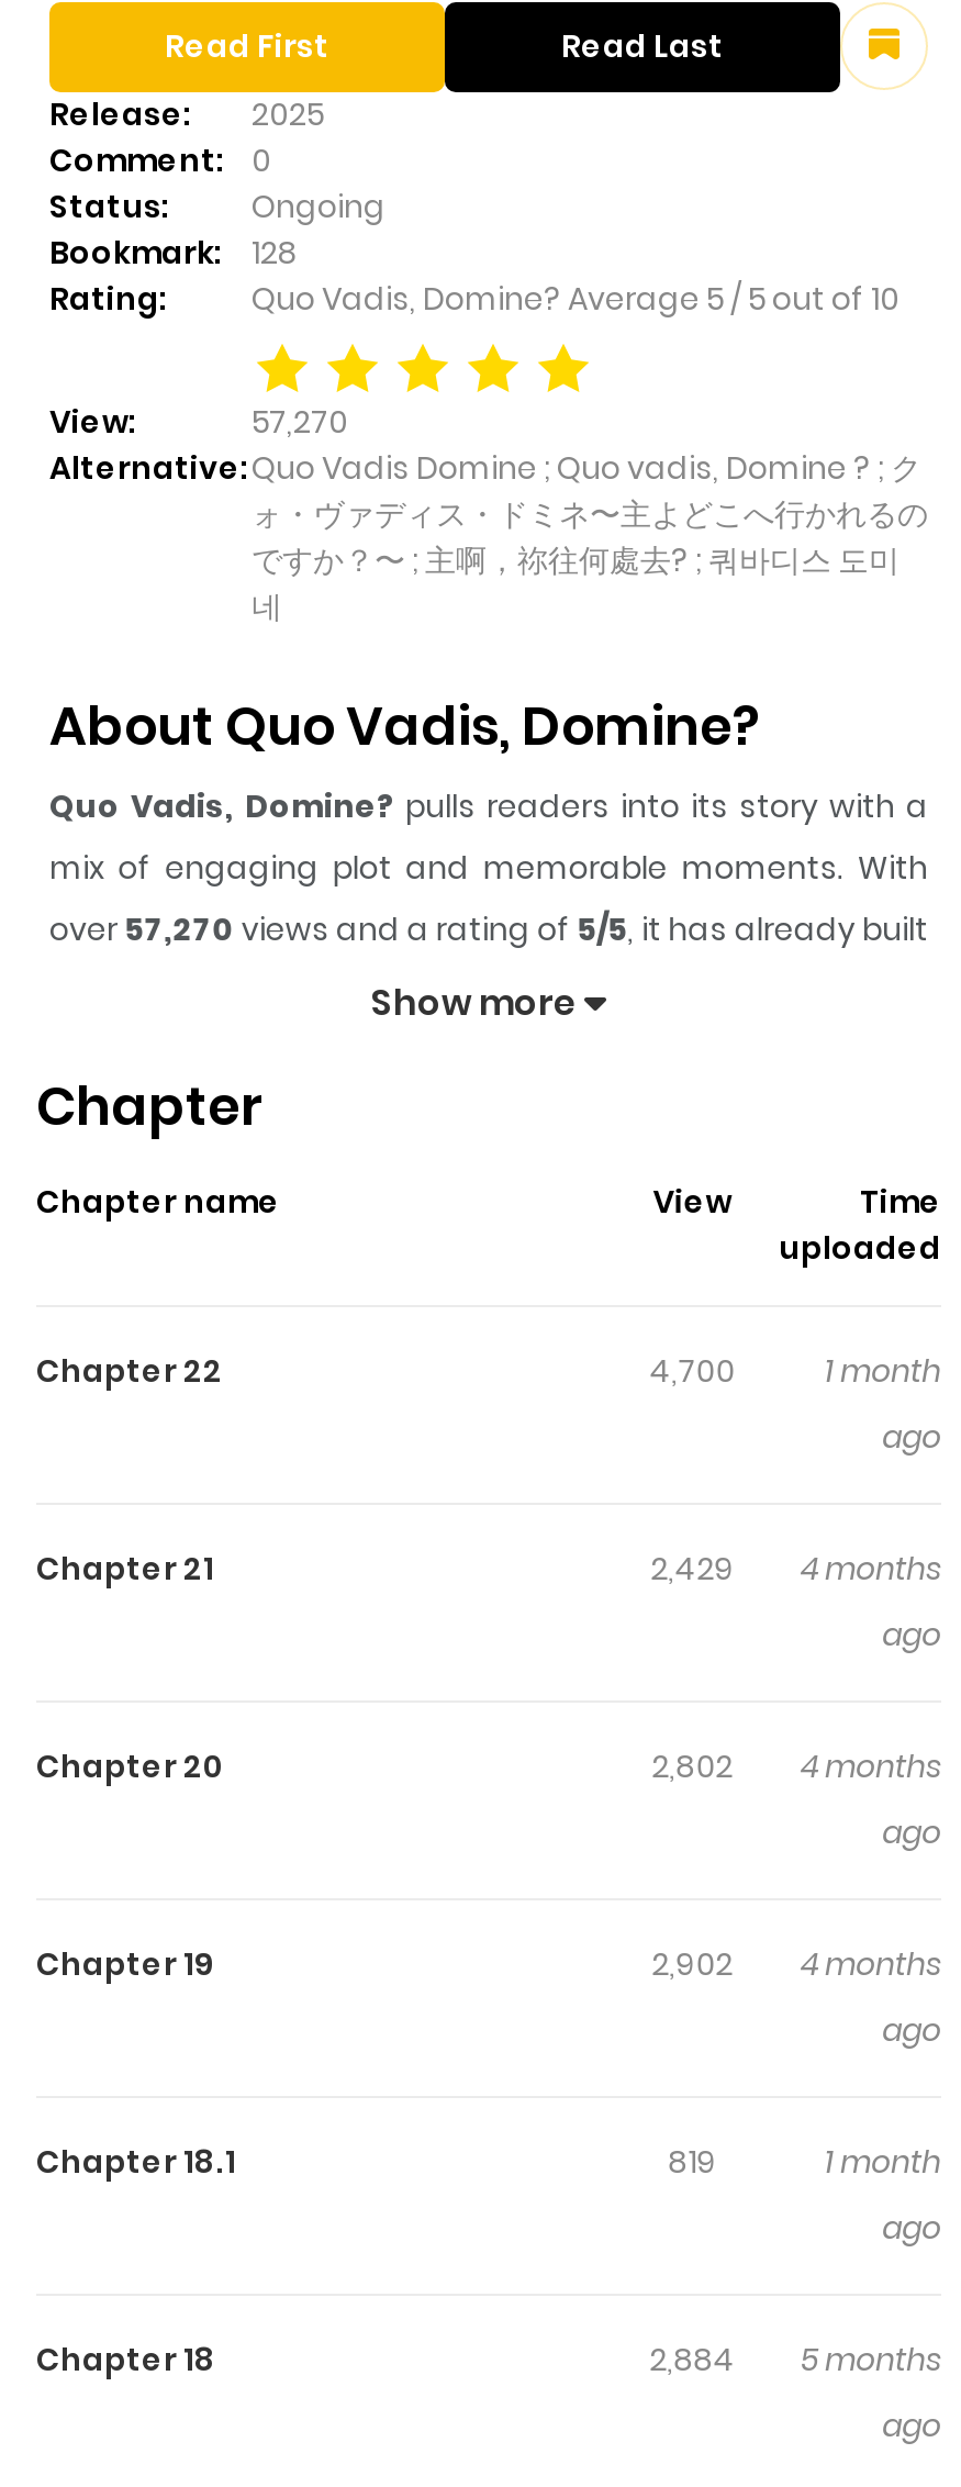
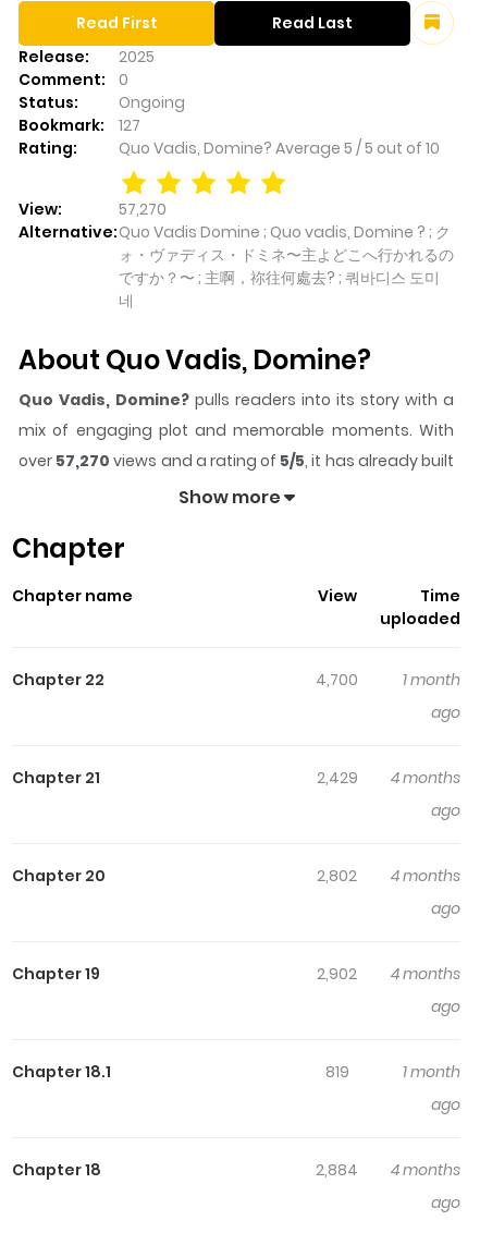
- Bookmark: 128
+ Bookmark: 127

- 2,884 5 months
+ 2,884 4 months
